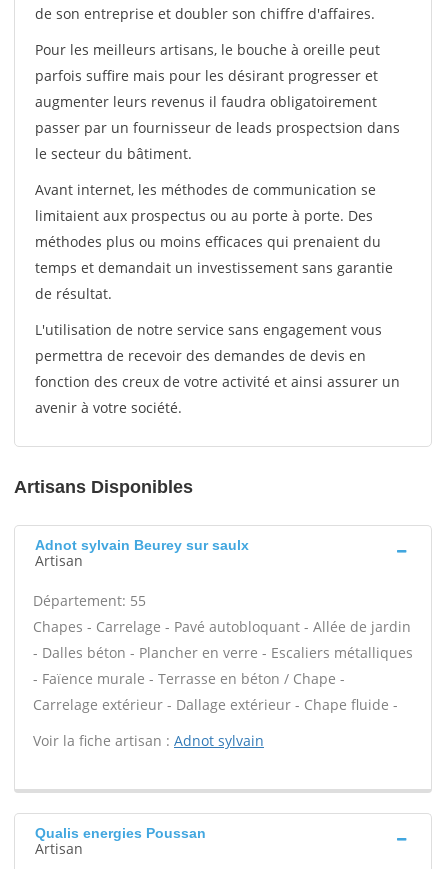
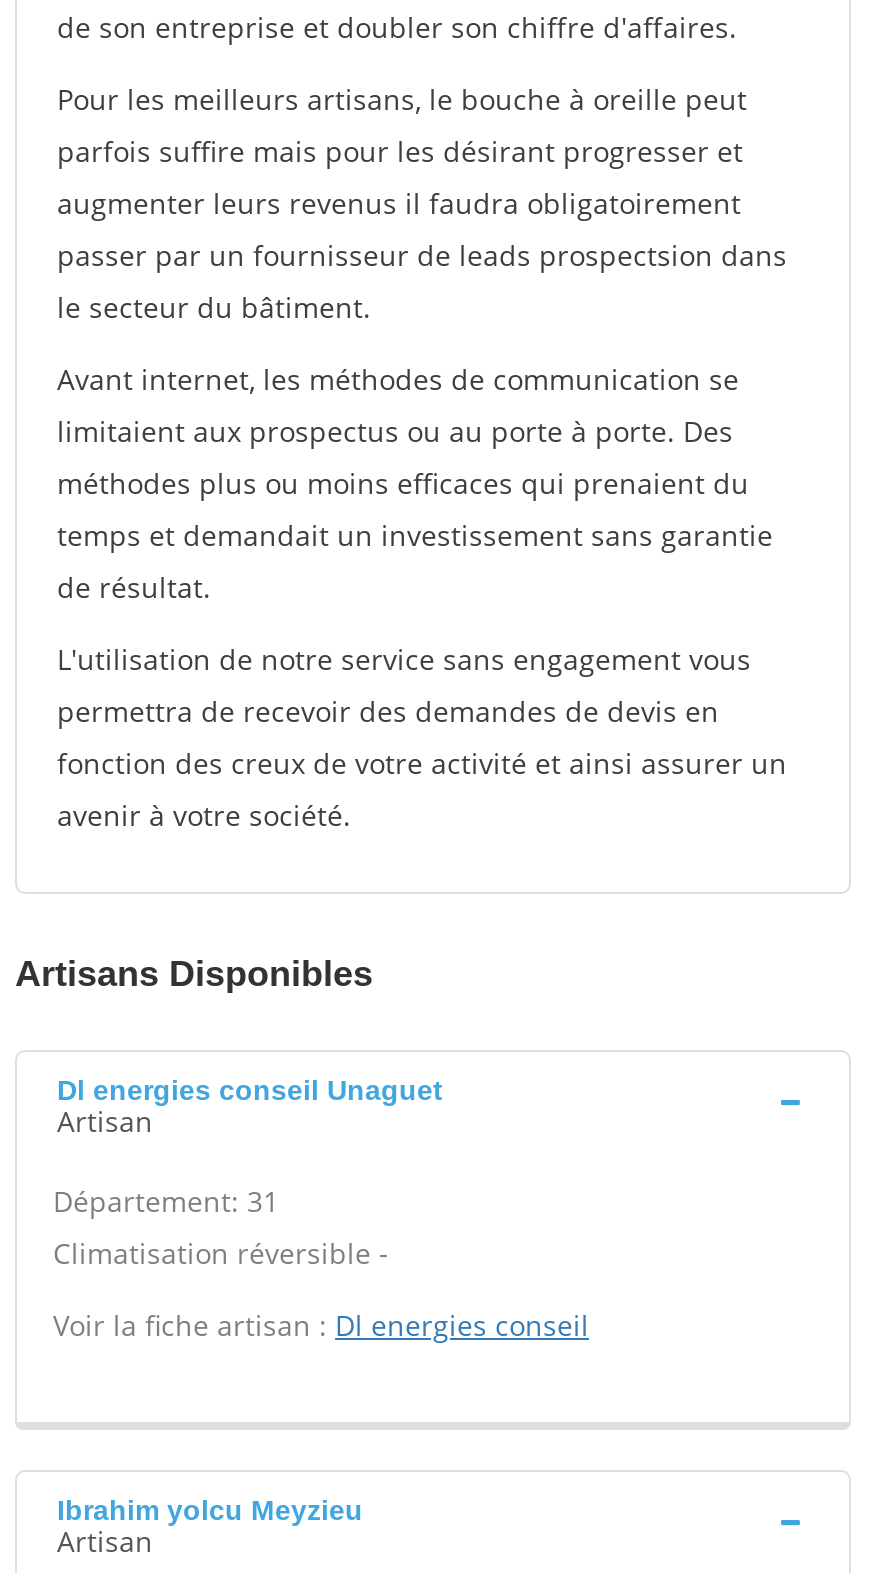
- Adnot sylvain Beurey sur saulx
+ Dl energies conseil Unaguet

- Département: 55
- Chapes - Carrelage - Pavé autobloquant - Allée de jardin
- - Dalles béton - Plancher en verre - Escaliers métalliques
- - Faïence murale - Terrasse en béton / Chape -
- Carrelage extérieur - Dallage extérieur - Chape fluide -
+ Département: 31
+ Climatisation réversible -

- Voir la fiche artisan : Adnot sylvain
+ Voir la fiche artisan : Dl energies conseil

- Qualis energies Poussan
+ Ibrahim yolcu Meyzieu
